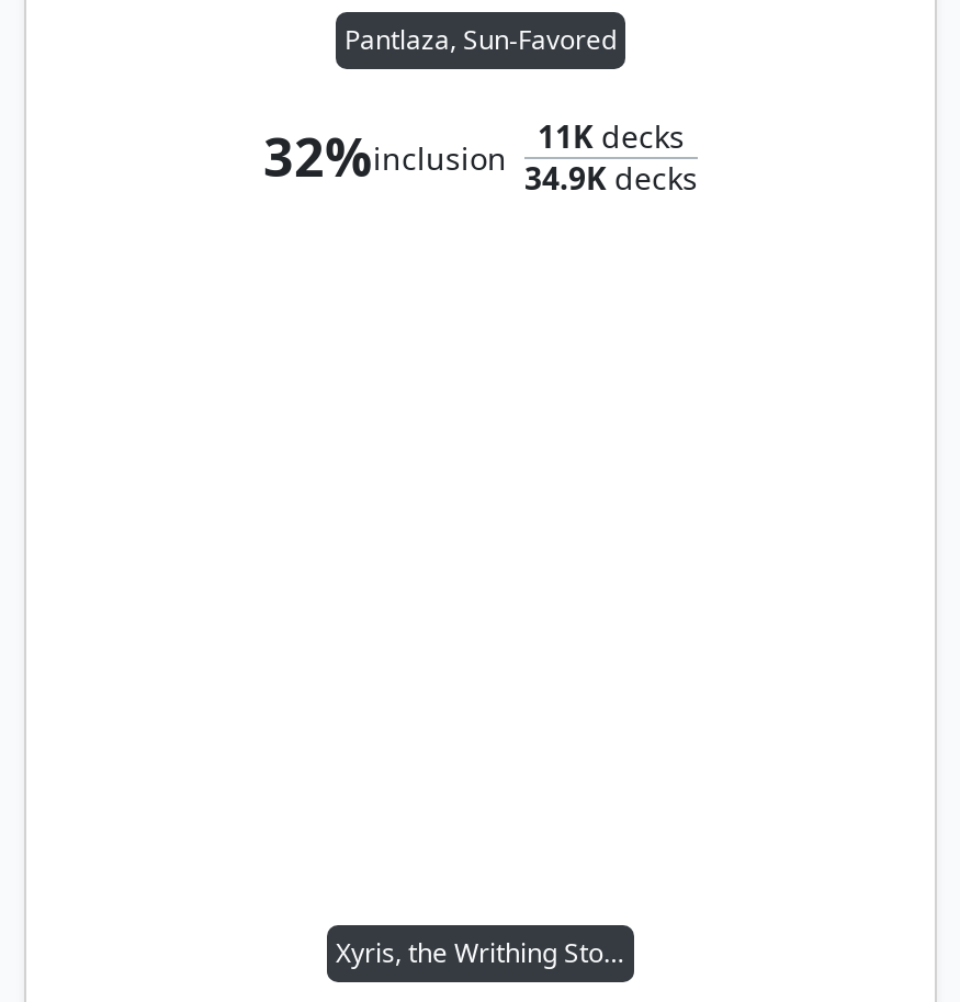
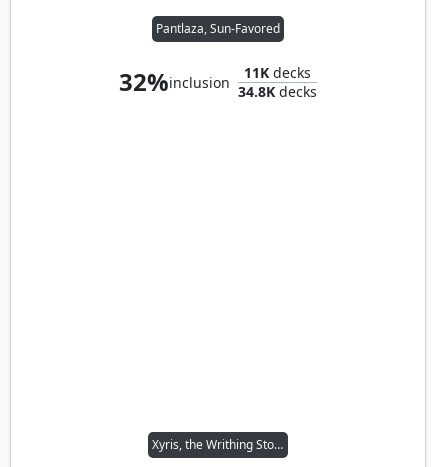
- 32%inclusion 34.9K decks 11K decks
+ 32%inclusion 34.8K decks 11K decks
